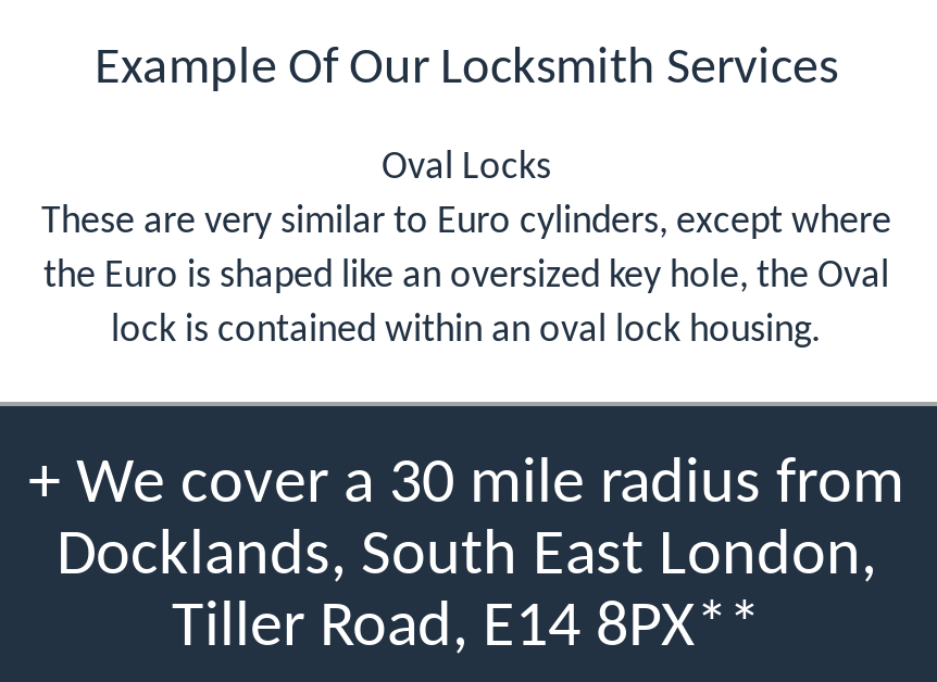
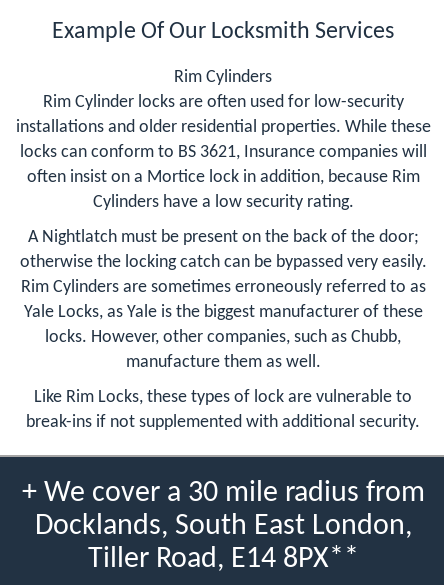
- Oval Locks
- These are very similar to Euro cylinders, except where
- the Euro is shaped like an oversized key hole, the Oval
- lock is contained within an oval lock housing.
+ Rim Cylinders
+ Rim Cylinder locks are often used for low-security
+ installations and older residential properties. While these
+ locks can conform to BS 3621, Insurance companies will
+ often insist on a Mortice lock in addition, because Rim
+ Cylinders have a low security rating.
+ A Nightlatch must be present on the back of the door;
+ otherwise the locking catch can be bypassed very easily.
+ Rim Cylinders are sometimes erroneously referred to as
+ Yale Locks, as Yale is the biggest manufacturer of these
+ locks. However, other companies, such as Chubb,
+ manufacture them as well.
+ Like Rim Locks, these types of lock are vulnerable to
+ break-ins if not supplemented with additional security.
